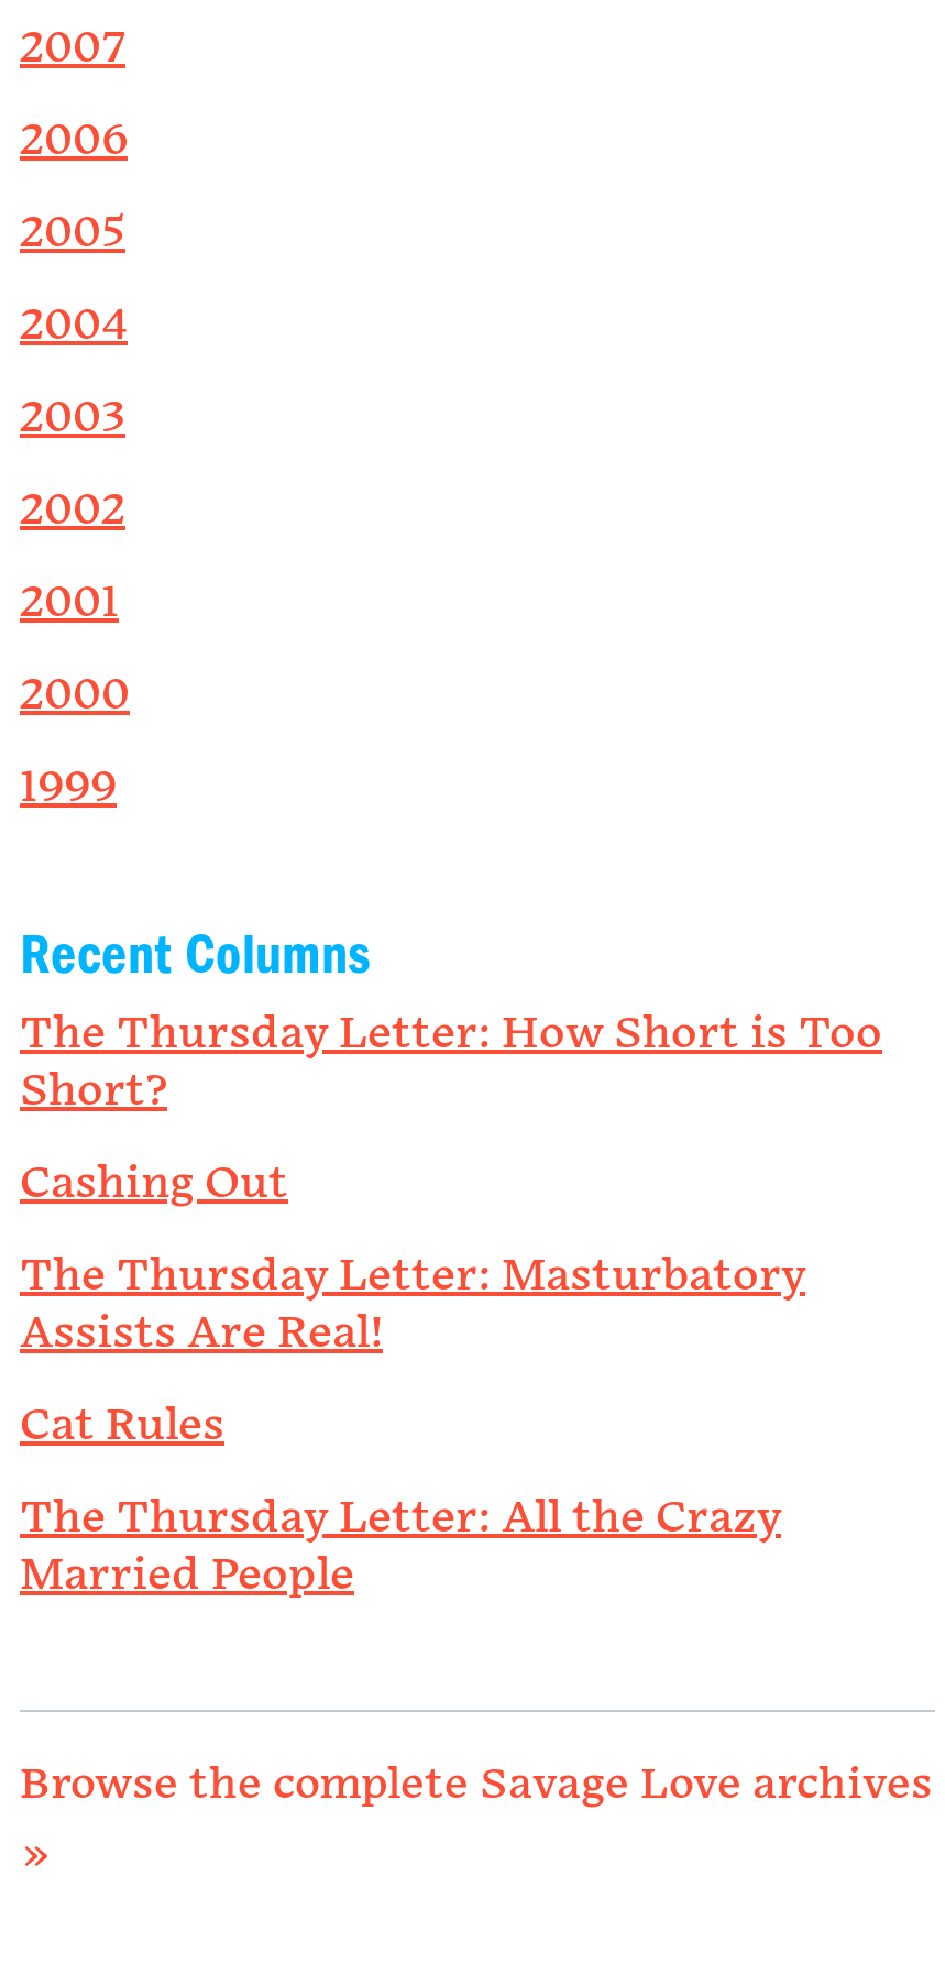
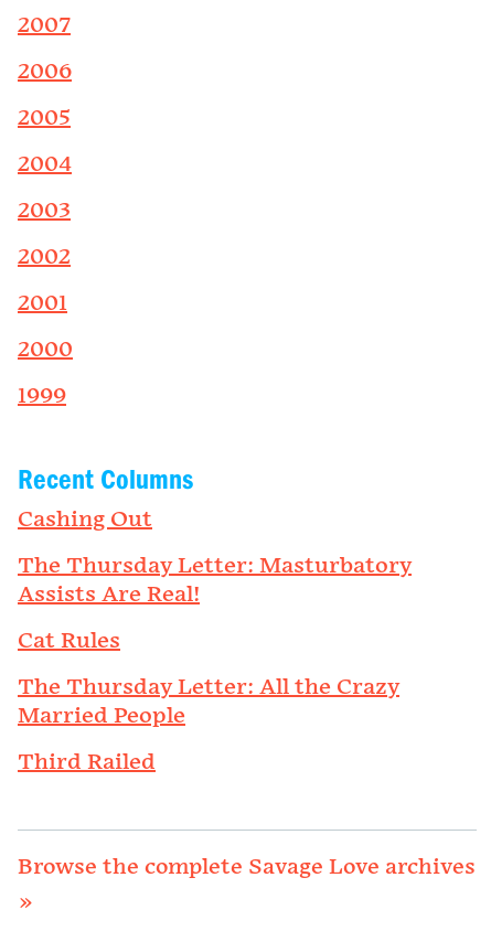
- The Thursday Letter: How Short is Too
- Short?

moved up: Cashing Out | The Thursday Letter: Masturbatory | Assists Are Real! | Cat Rules | The Thursday Letter: All the Crazy | Married People

+ Third Railed
